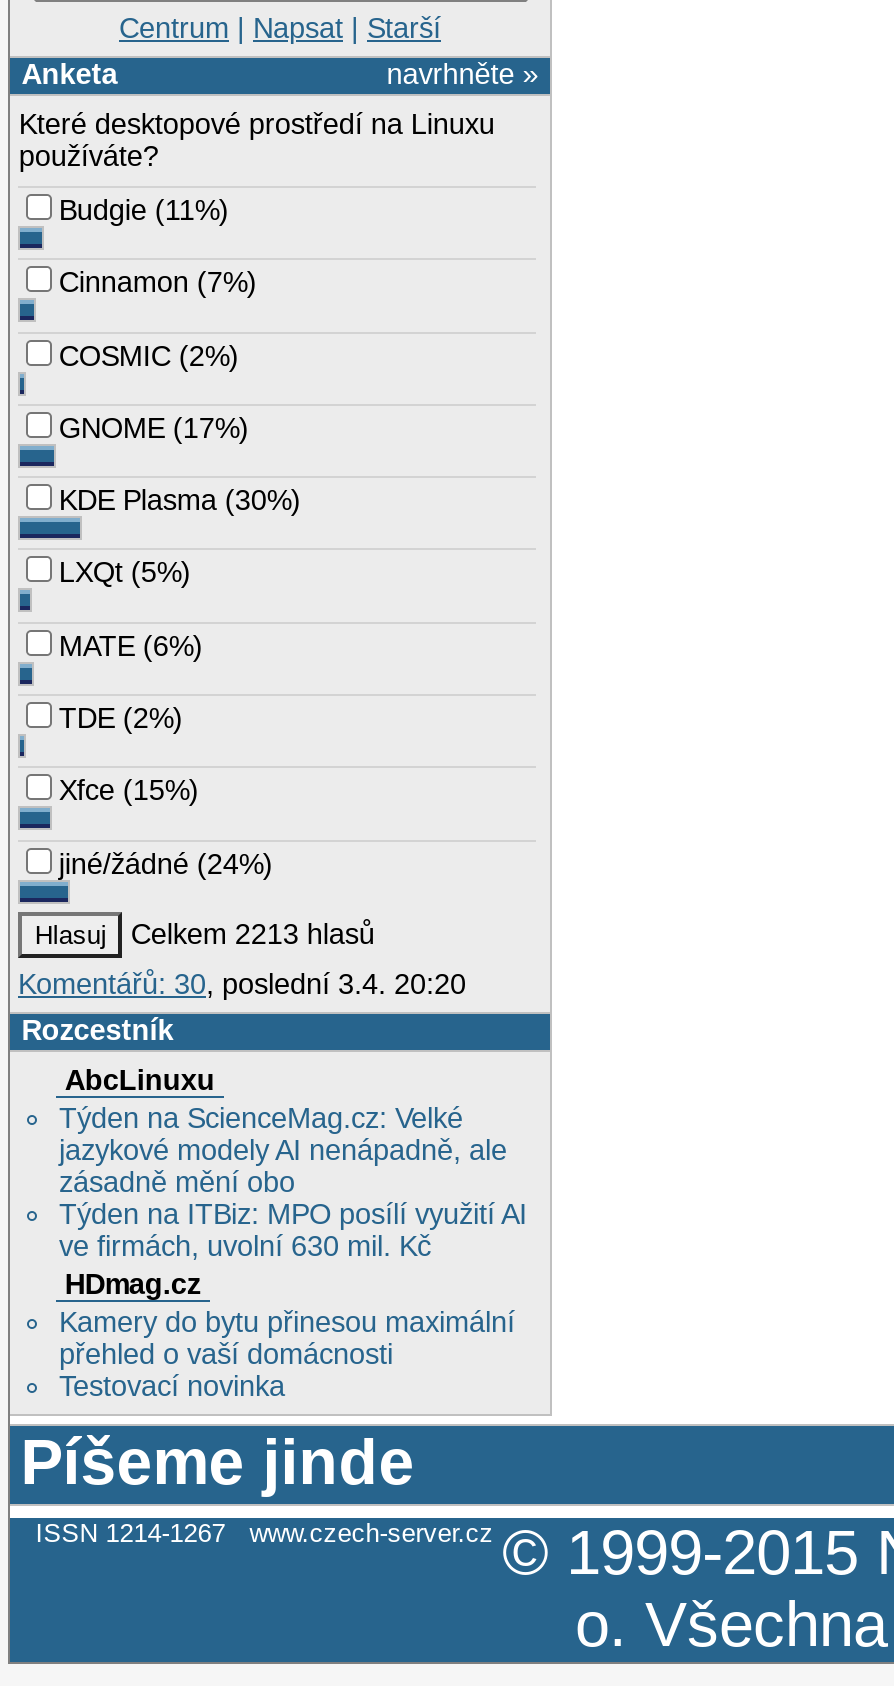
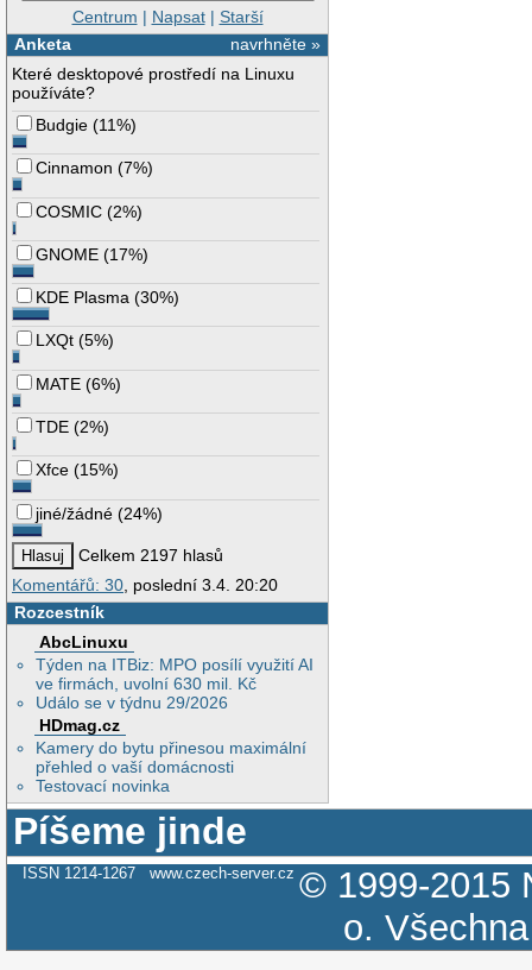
- Celkem 2213 hlasů
+ Celkem 2197 hlasů

- Týden na ScienceMag.cz: Velké
- jazykové modely AI nenápadně, ale
- zásadně mění obo

moved up: Týden na ITBiz: MPO posílí využití AI | ve firmách, uvolní 630 mil. Kč

+ Událo se v týdnu 29/2026
